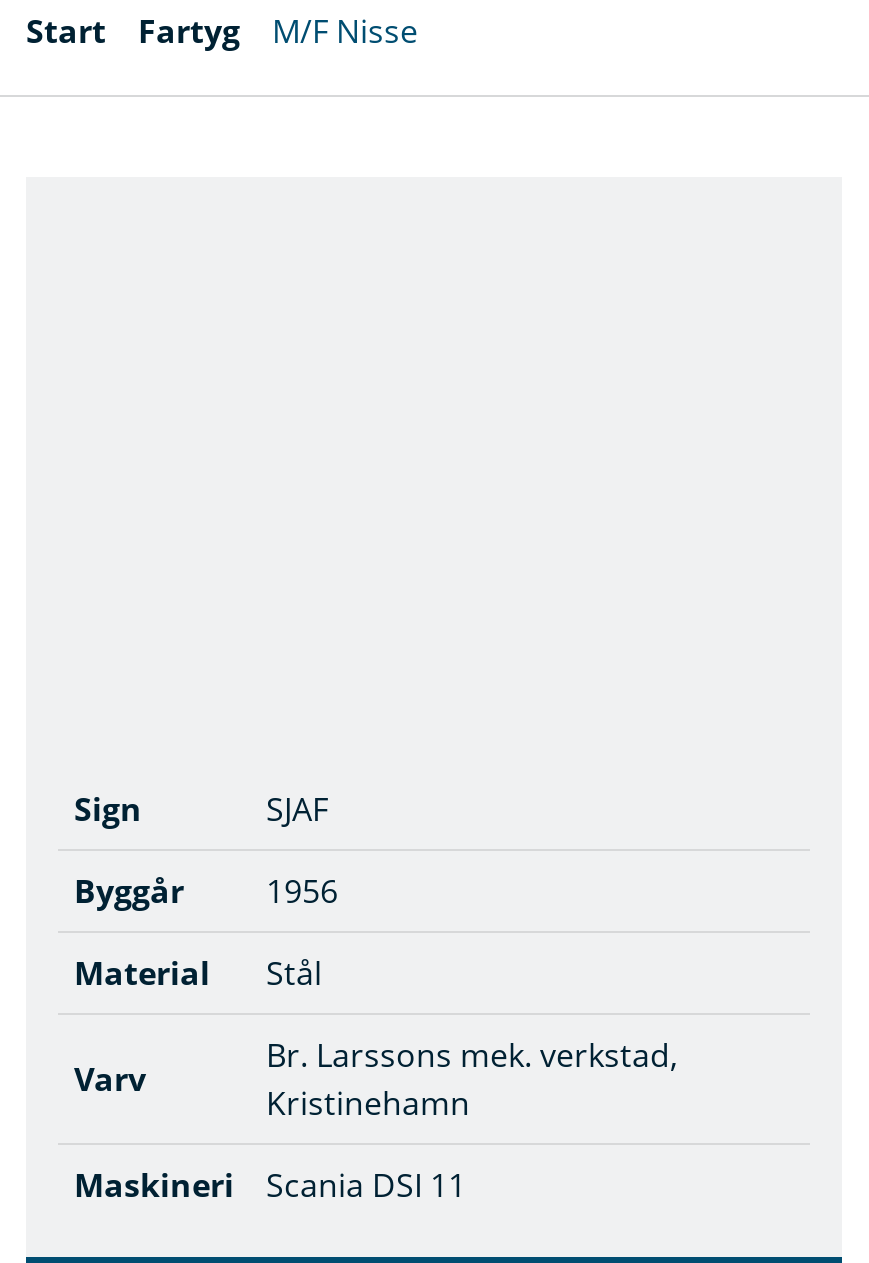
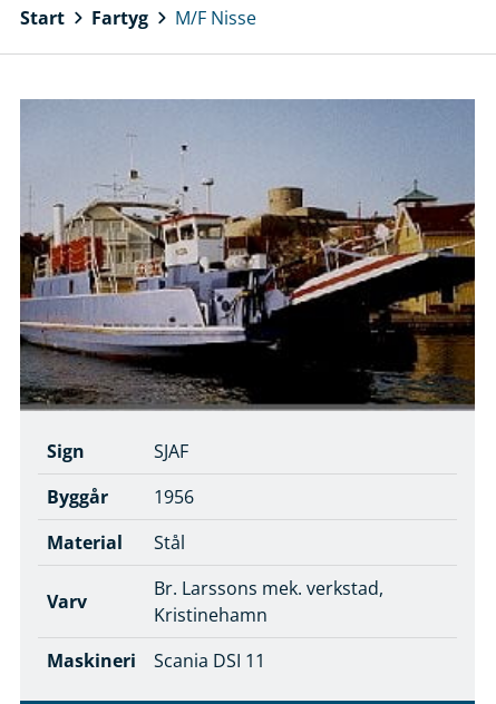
+ [image]
